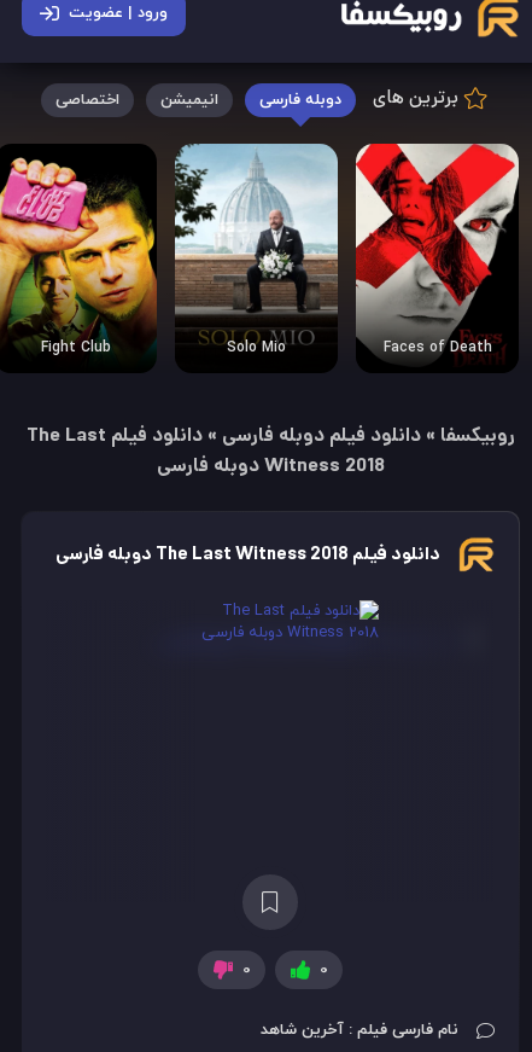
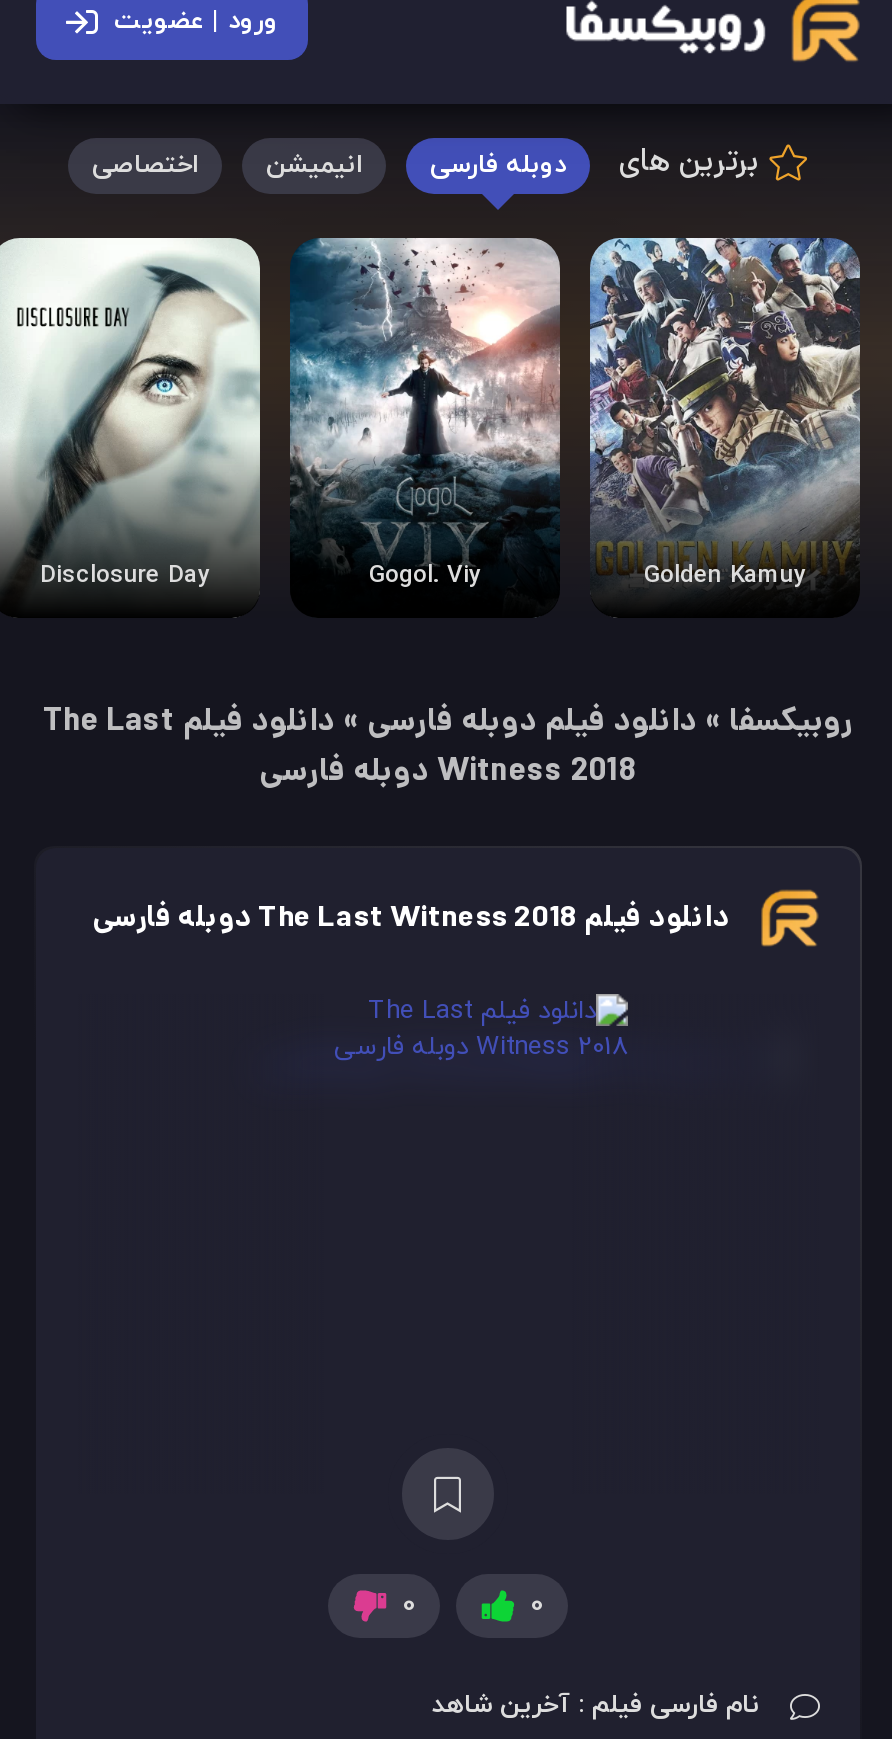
- [image]
+ [image]

- [image]
- Faces of Death
- Solo Mio
- Fight Club
+ [image]
+ Golden Kamuy
+ Gogol. Viy
+ Disclosure Day

- [image]
+ [image]
